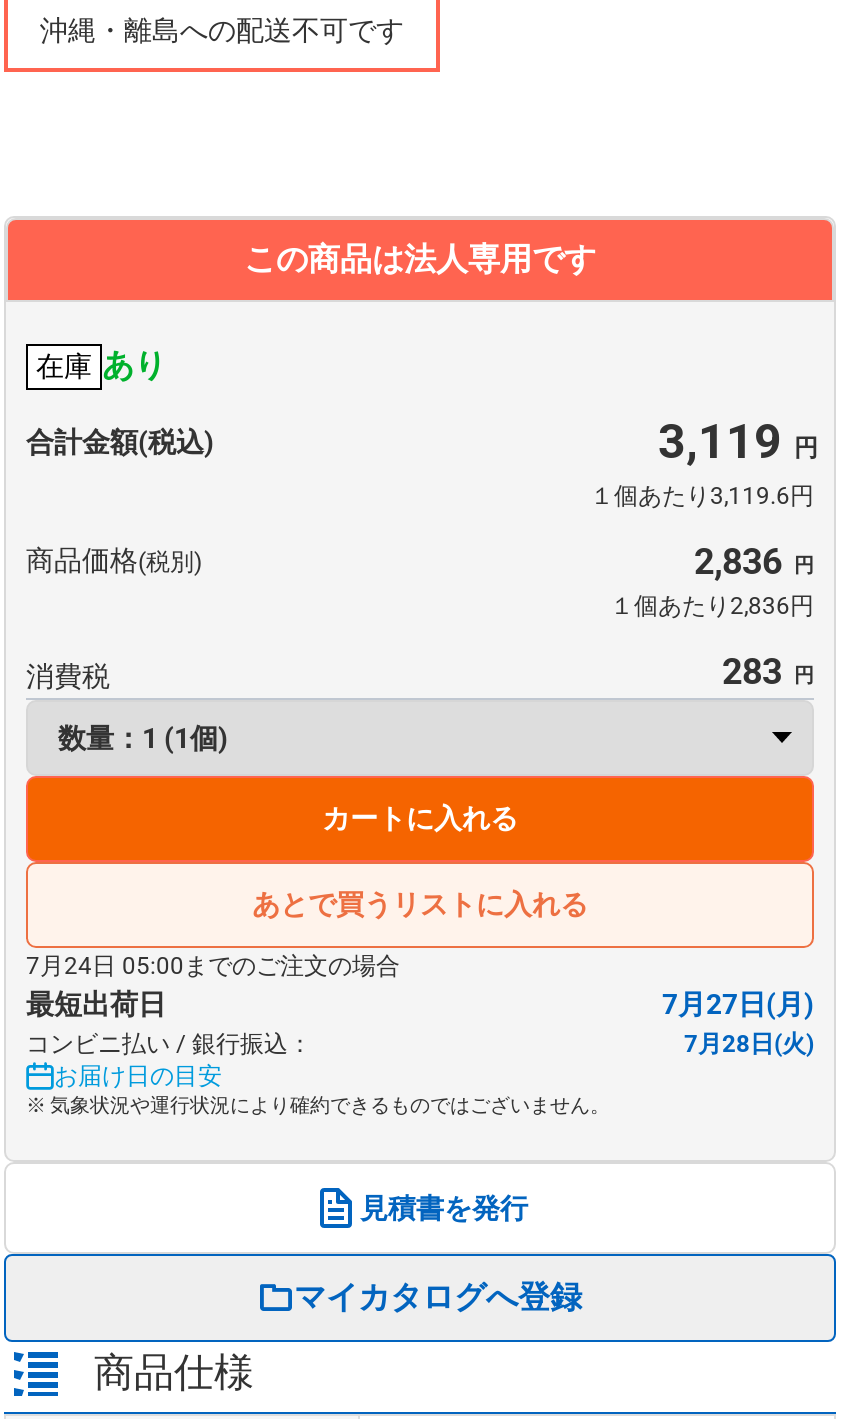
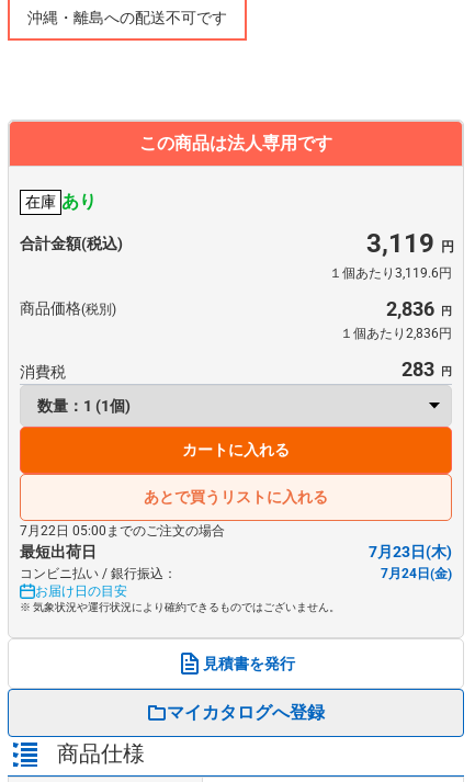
- 7月24日 05:00までのご注文の場合
+ 7月22日 05:00までのご注文の場合

- 7月27日(月)
+ 7月23日(木)

- 7月28日(火)
+ 7月24日(金)
